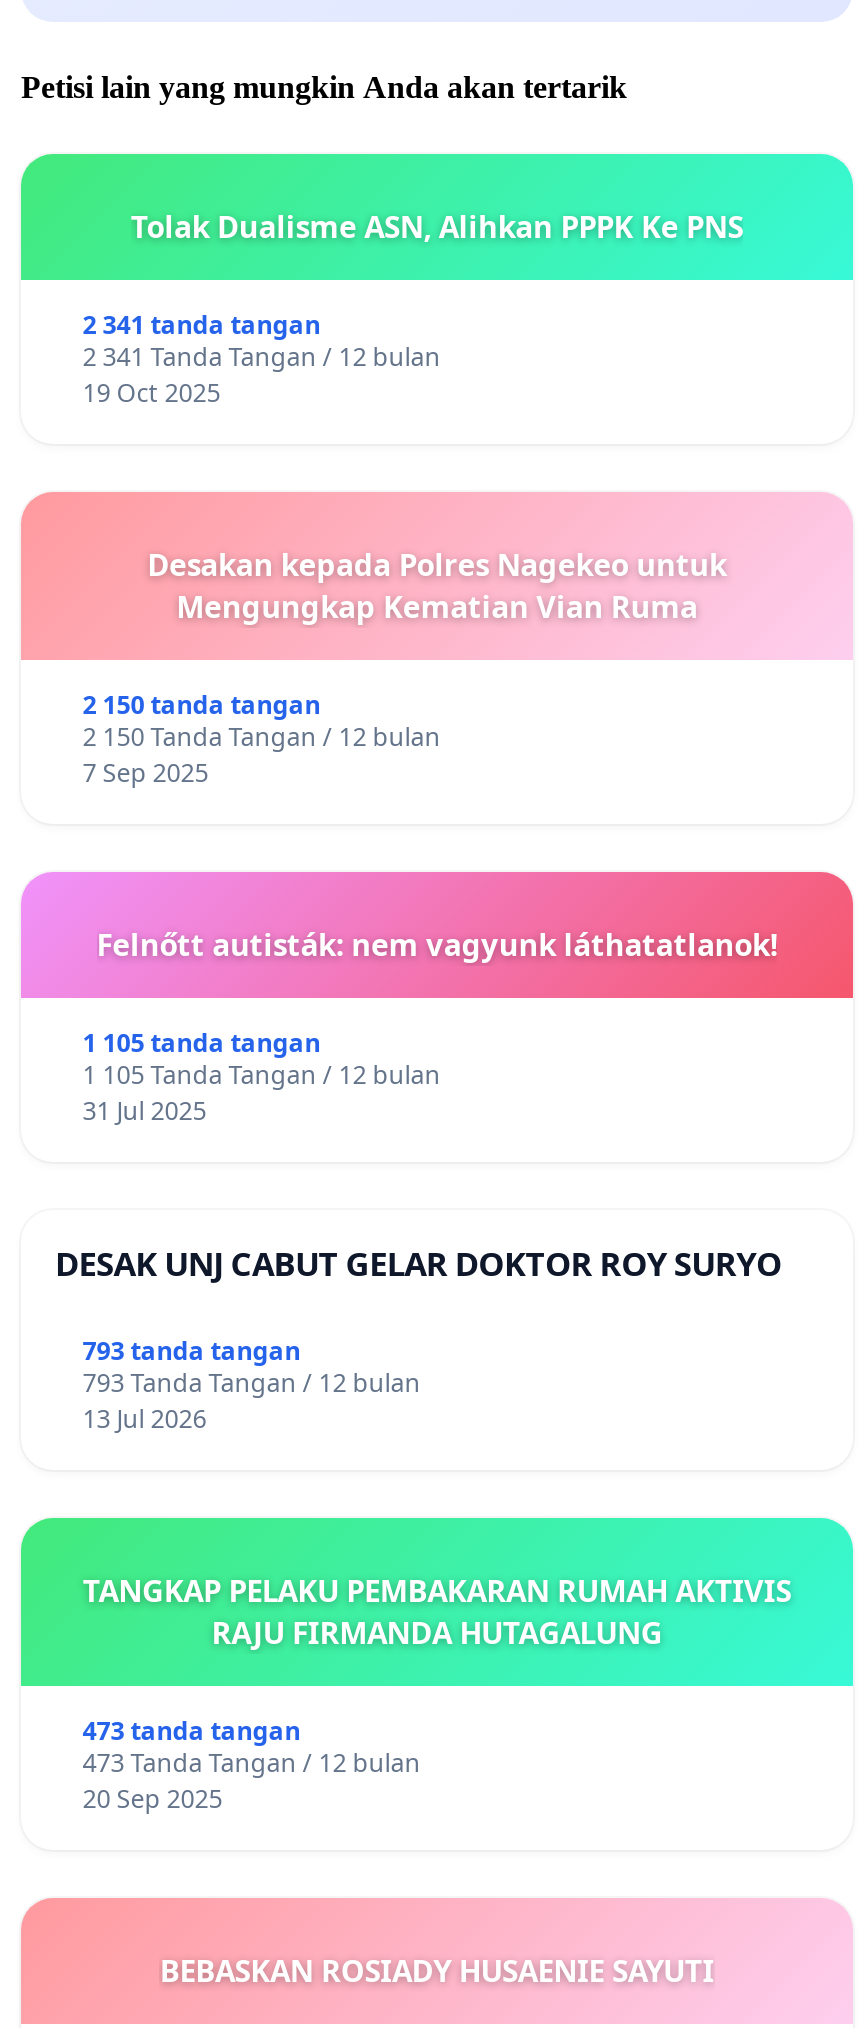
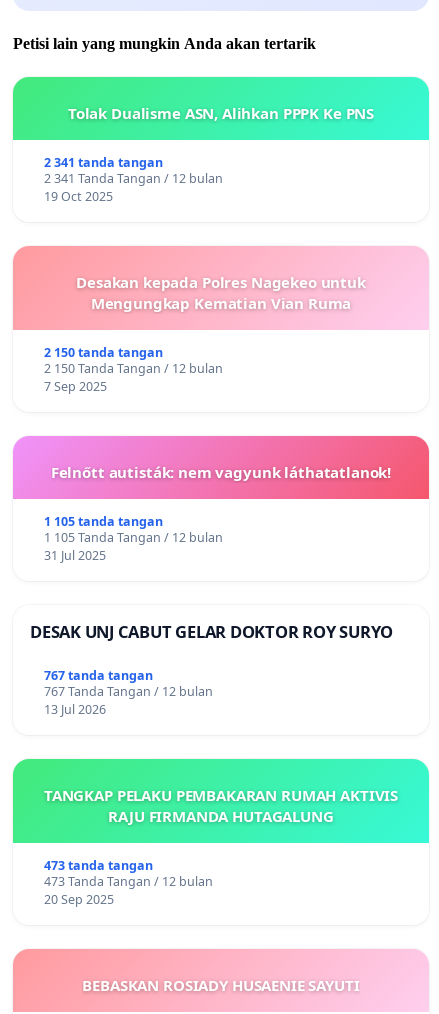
- 793 tanda tangan
+ 767 tanda tangan

- 793 Tanda Tangan / 12 bulan
+ 767 Tanda Tangan / 12 bulan
